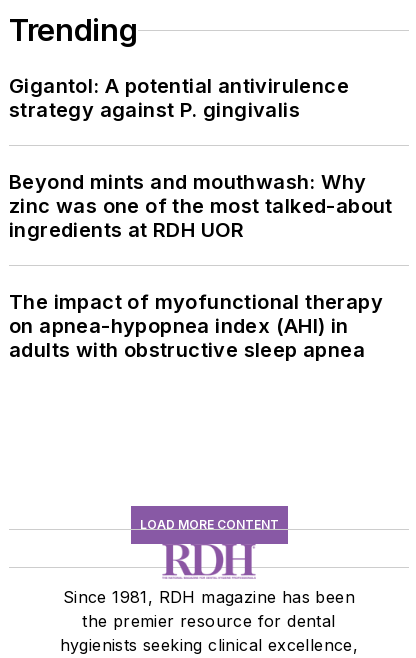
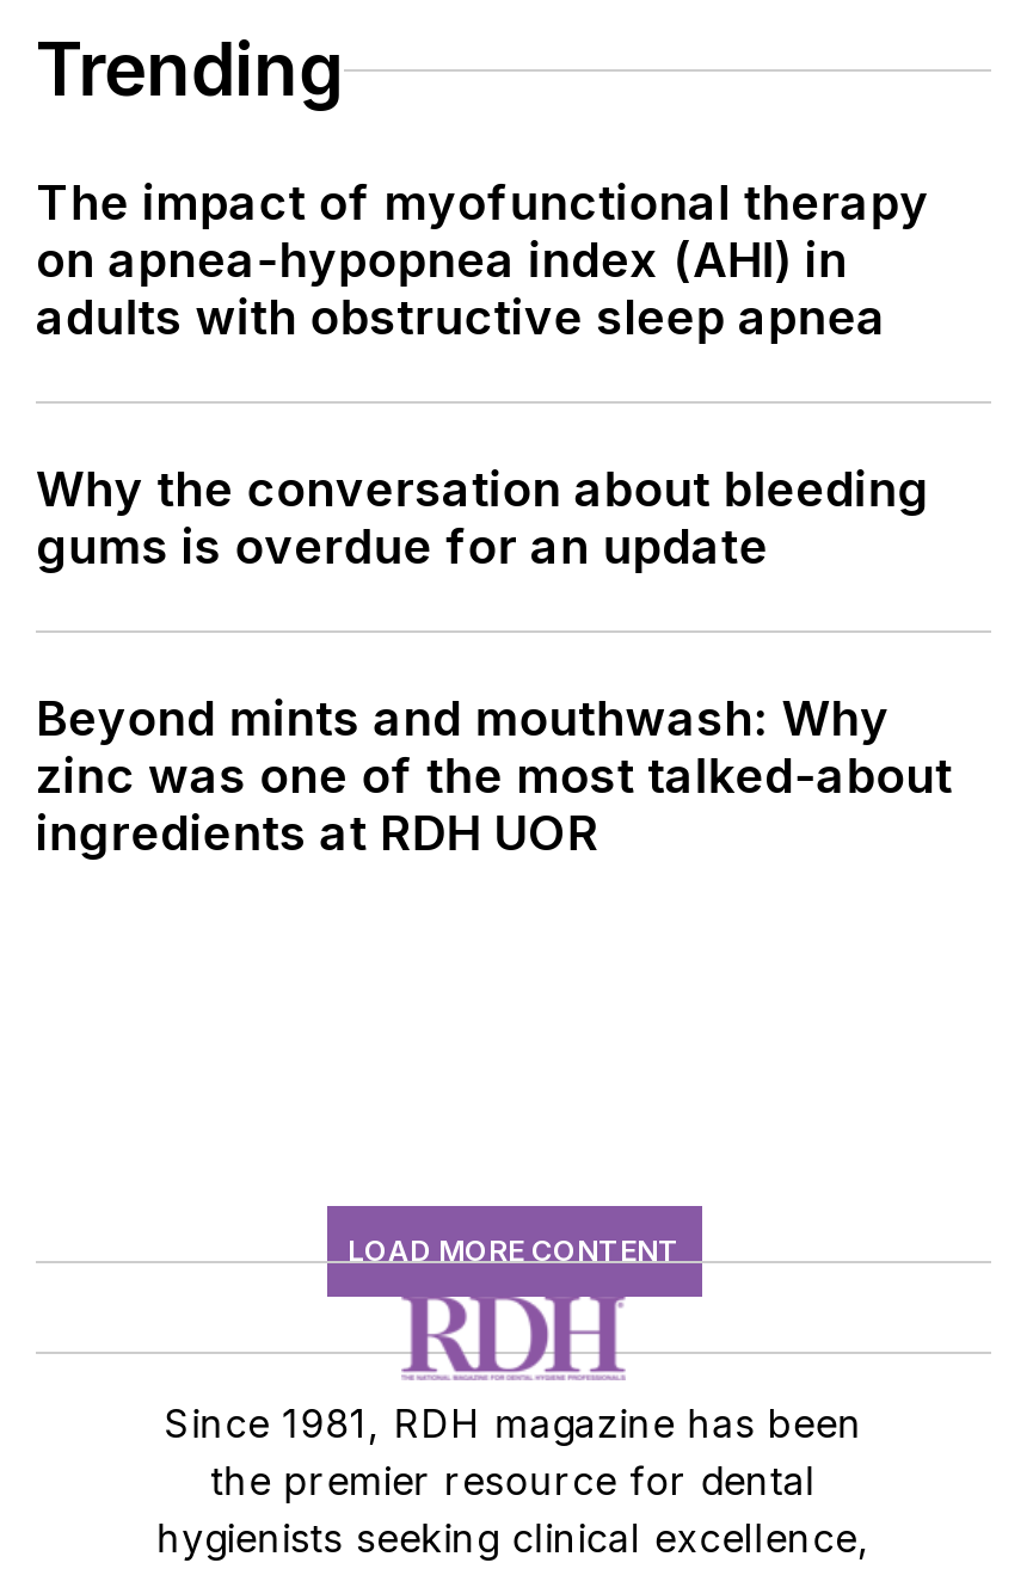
- Gigantol: A potential antivirulence
- strategy against P. gingivalis
+ Why the conversation about bleeding
+ gums is overdue for an update

moved down: Beyond mints and mouthwash: Why | zinc was one of the most talked-about | ingredients at RDH UOR

moved up: The impact of myofunctional therapy | on apnea-hypopnea index (AHI) in | adults with obstructive sleep apnea
